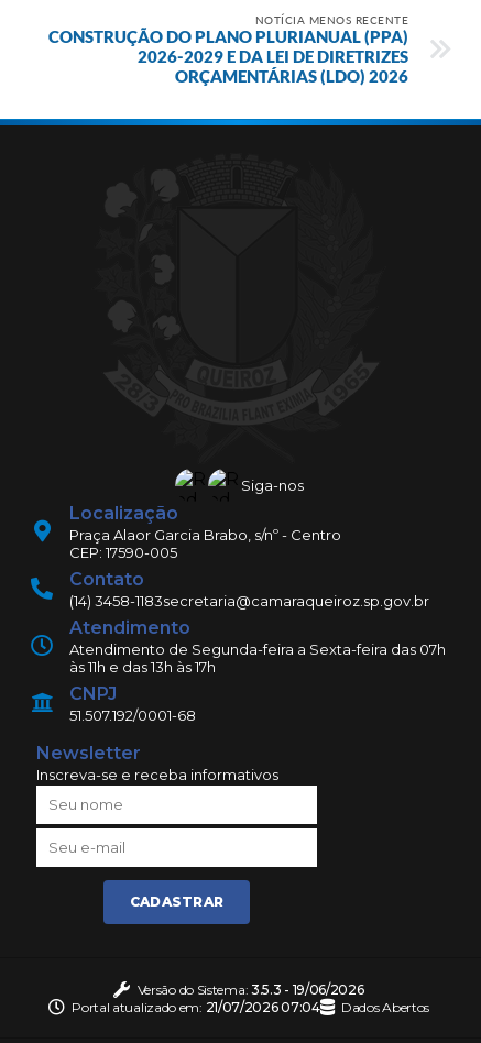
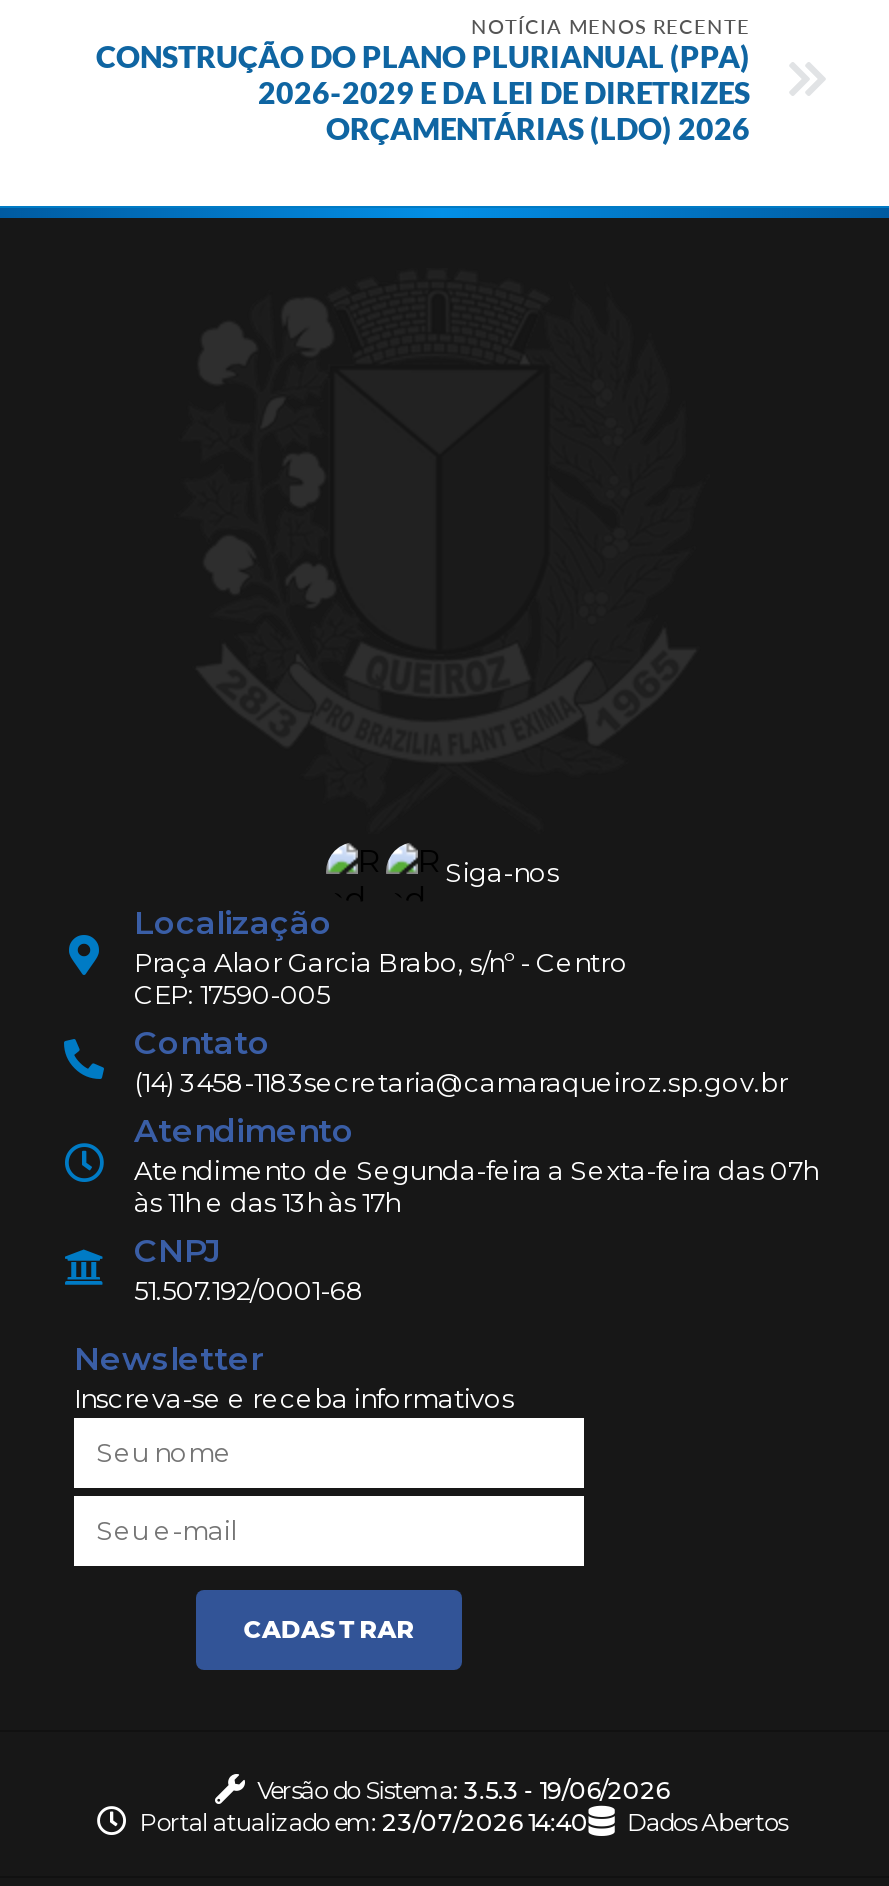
- Portal atualizado em: 21/07/2026 07:04
+ Portal atualizado em: 23/07/2026 14:40
